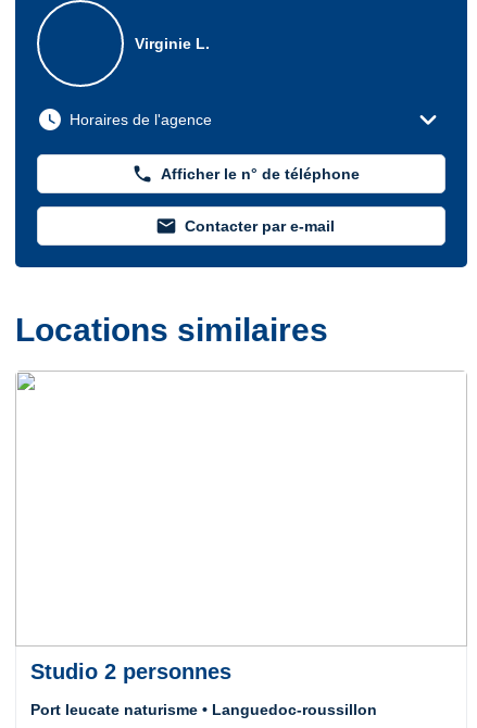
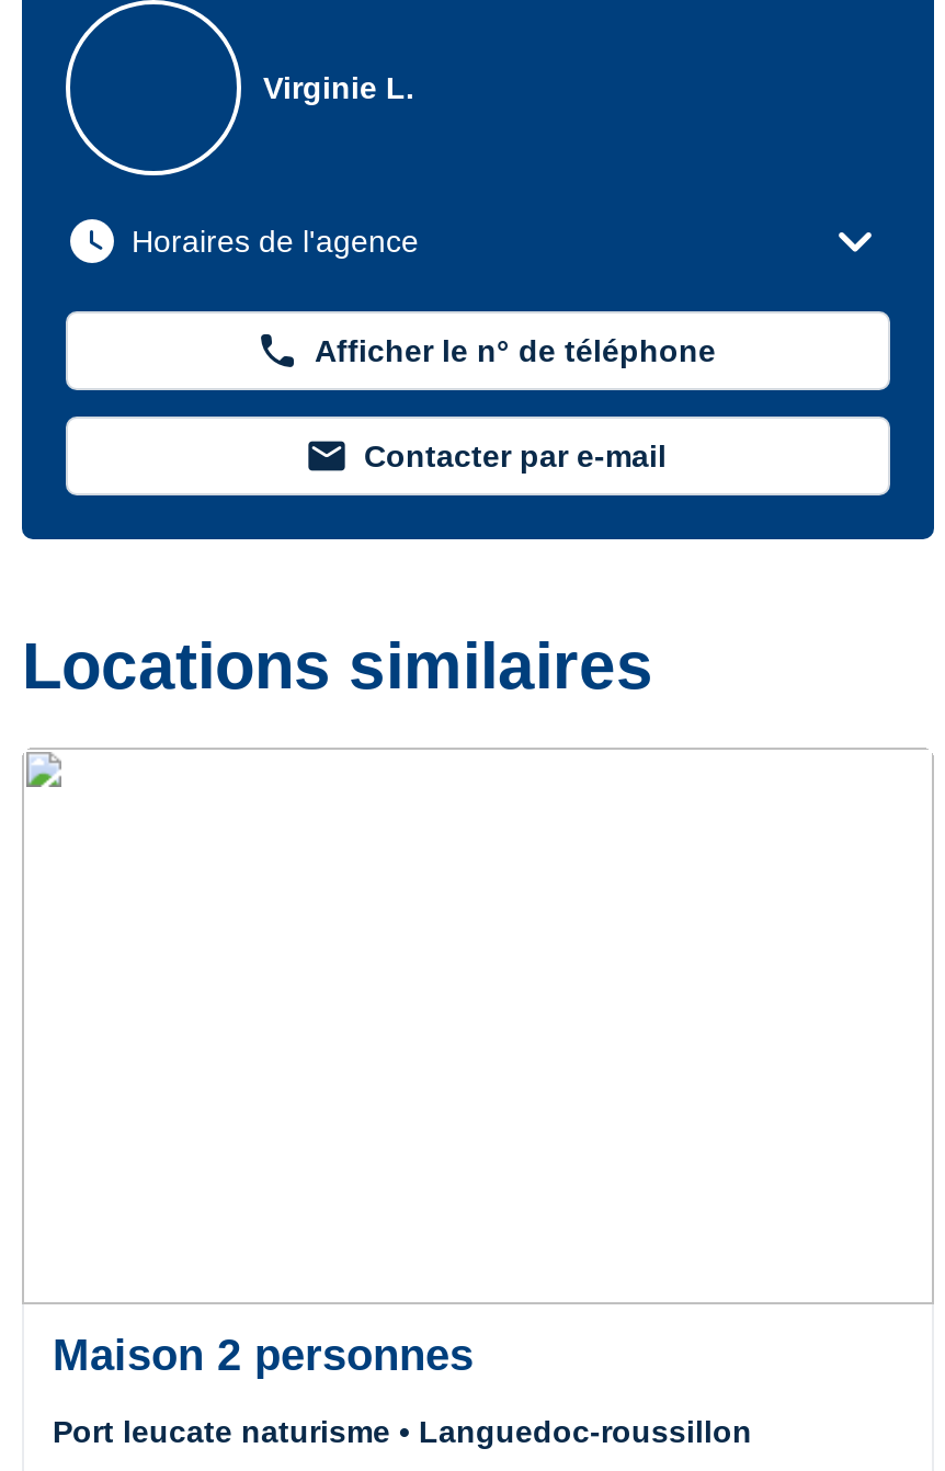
- Studio 2 personnes
+ Maison 2 personnes
